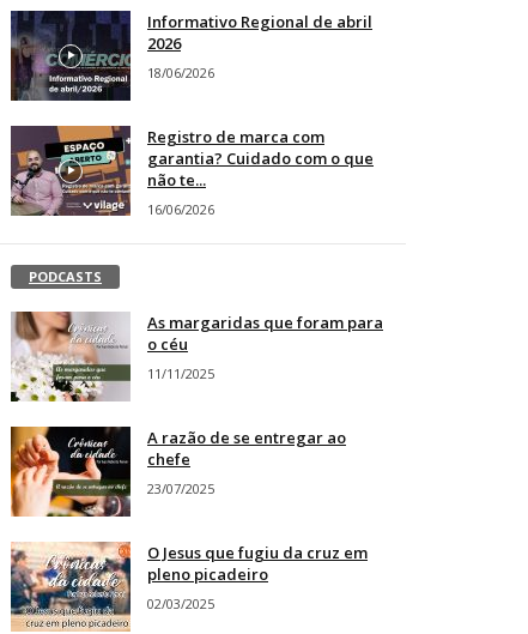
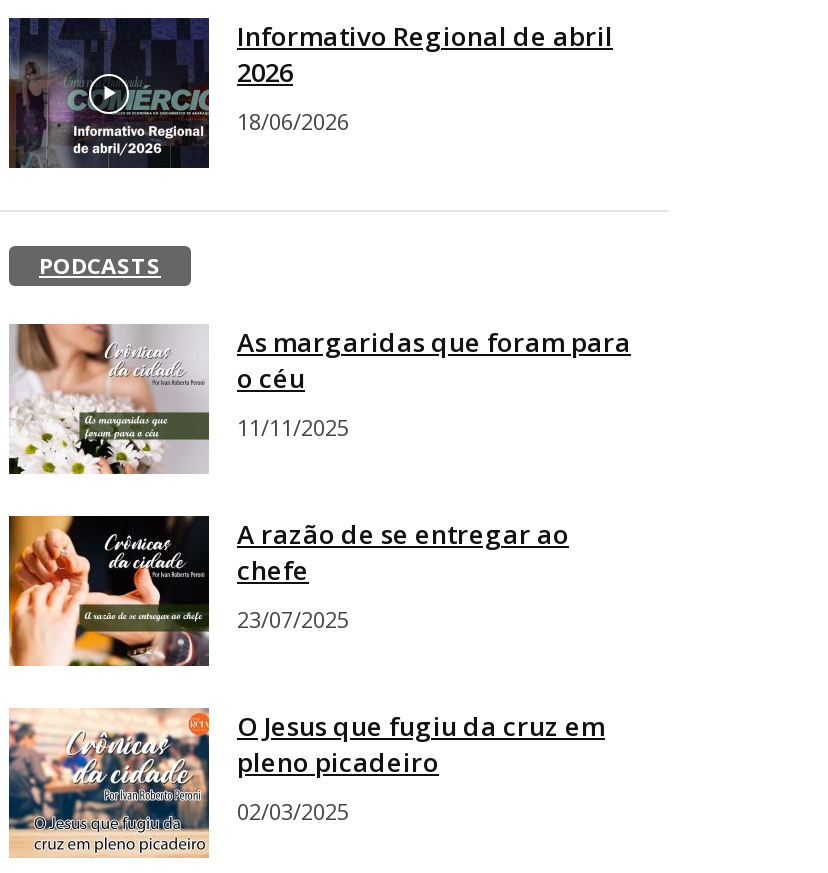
- [image]
- Registro de marca com
- garantia? Cuidado com o que
- não te...
- 16/06/2026
